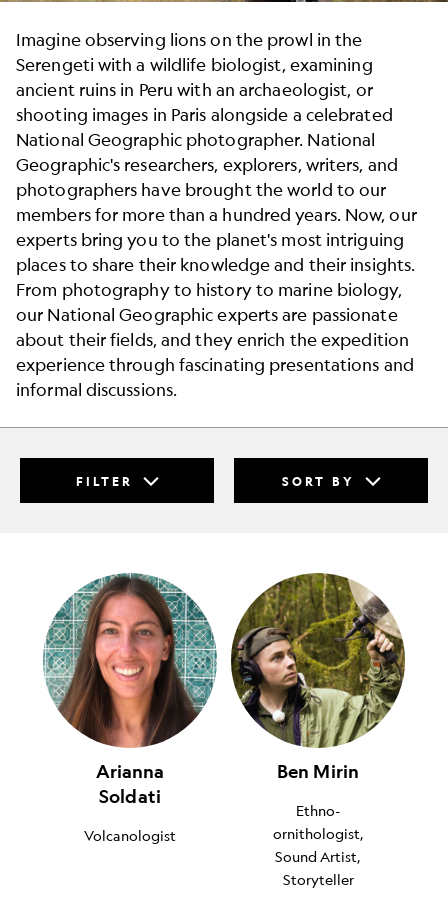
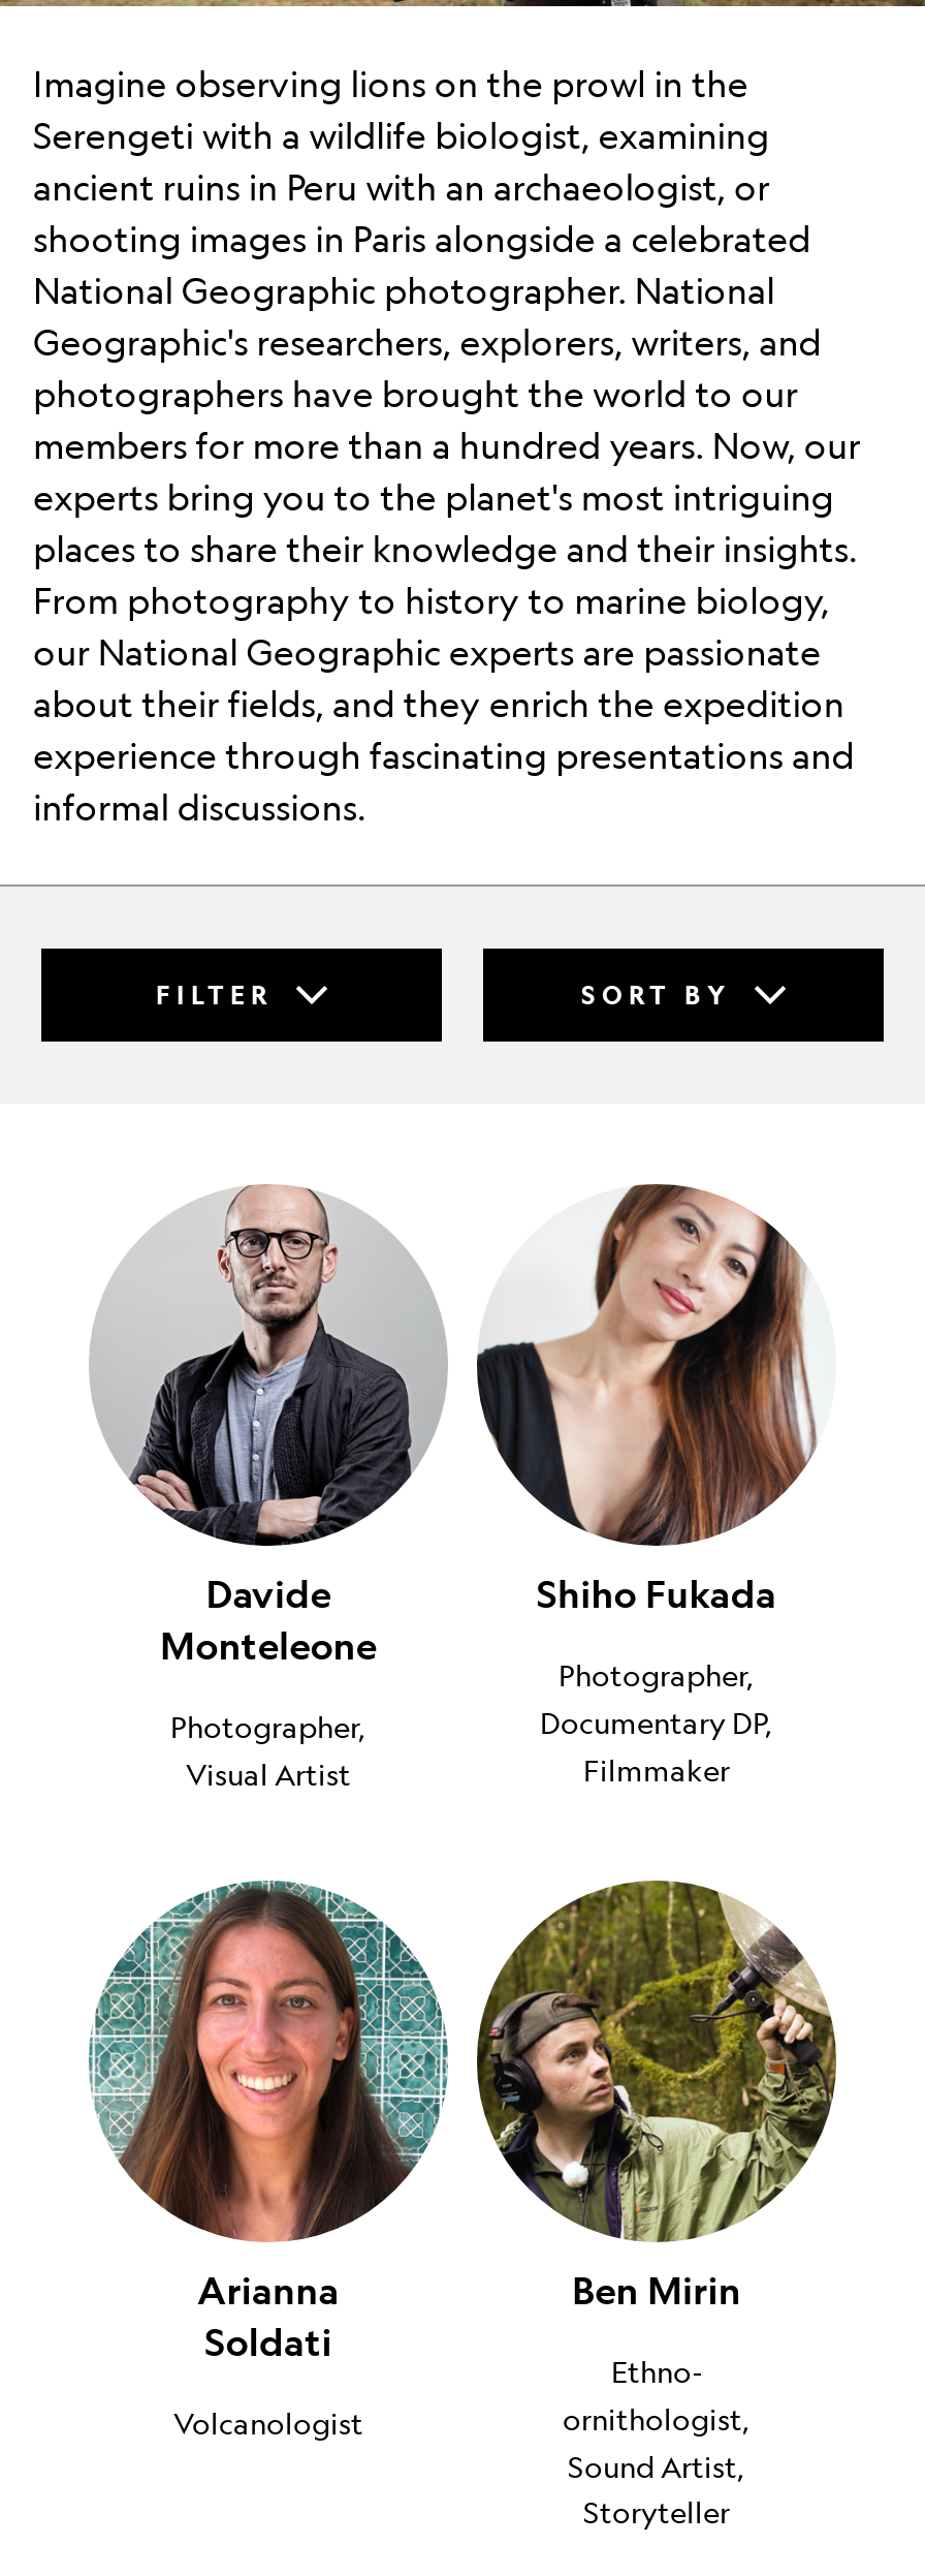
+ [image]
+ Davide
+ Monteleone
+ Photographer,
+ Visual Artist

+ [image]
+ Shiho Fukada
+ Photographer,
+ Documentary DP,
+ Filmmaker
